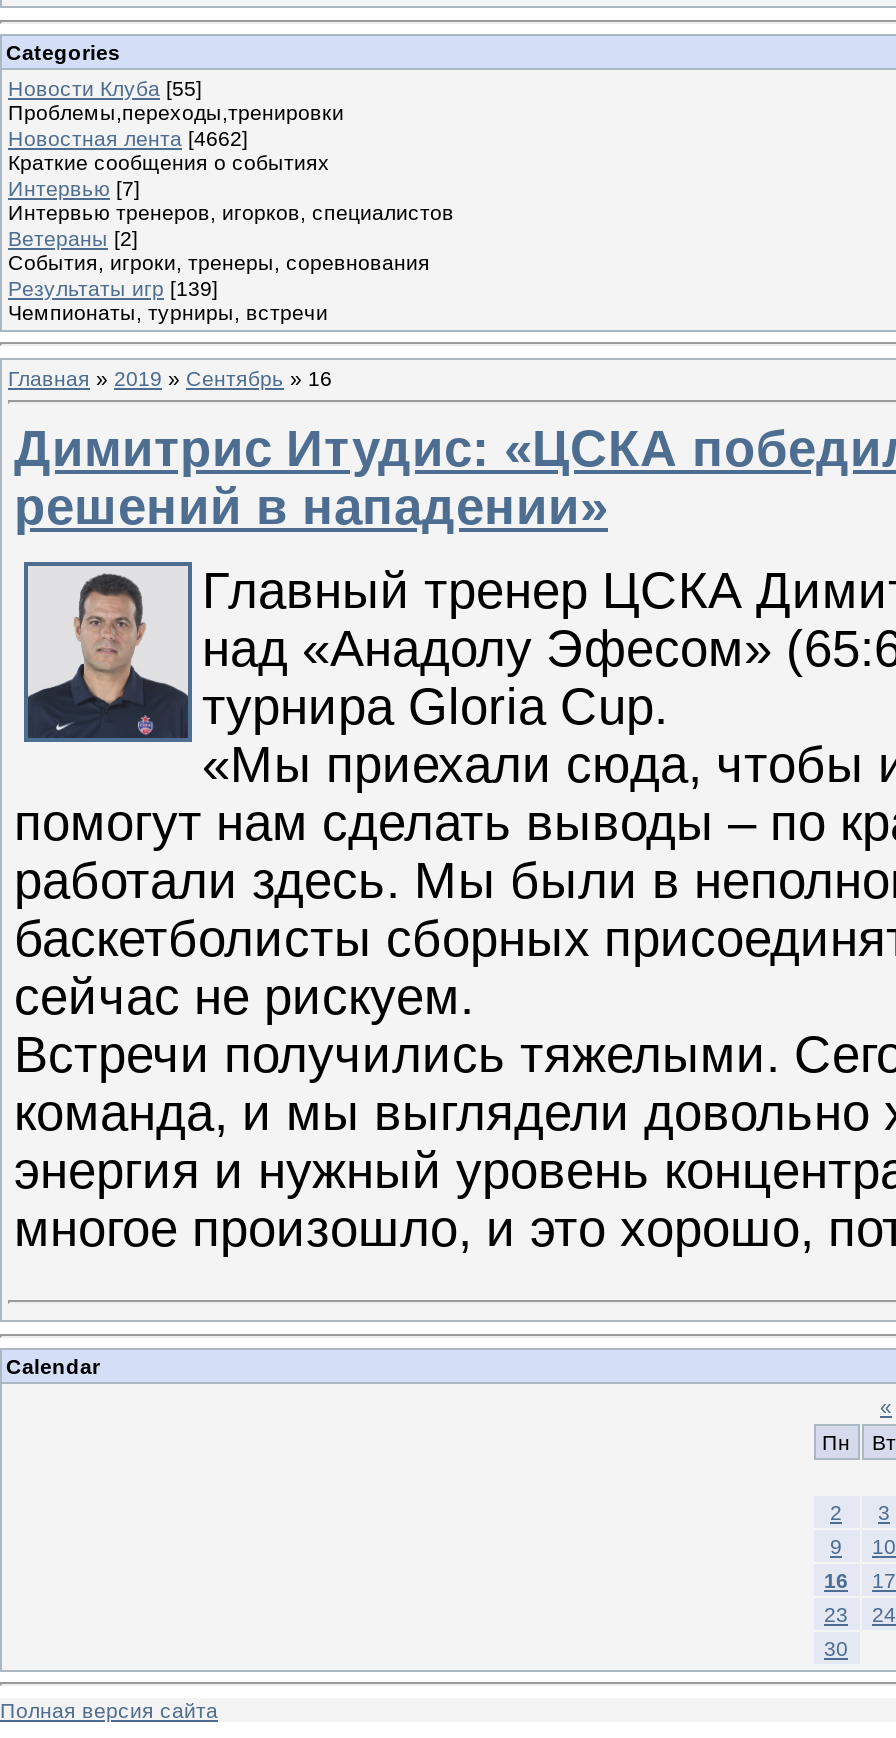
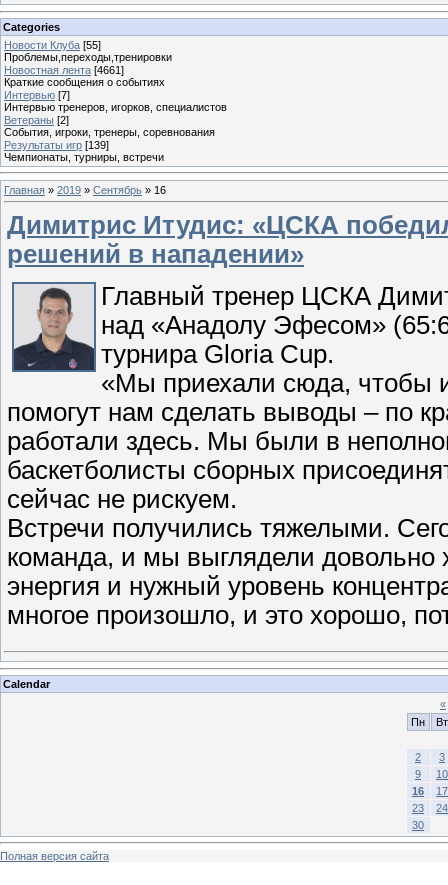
- Новостная лента [4662]
+ Новостная лента [4661]
